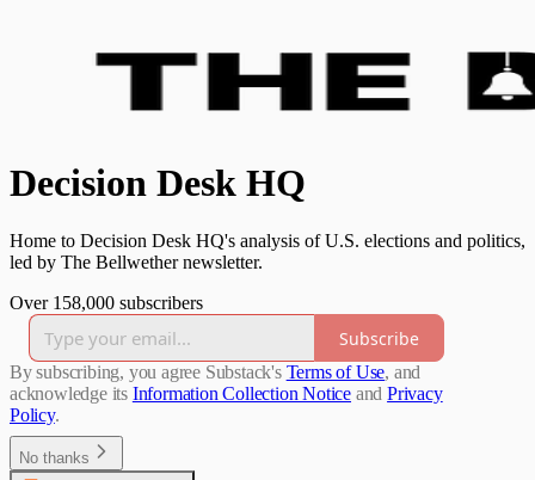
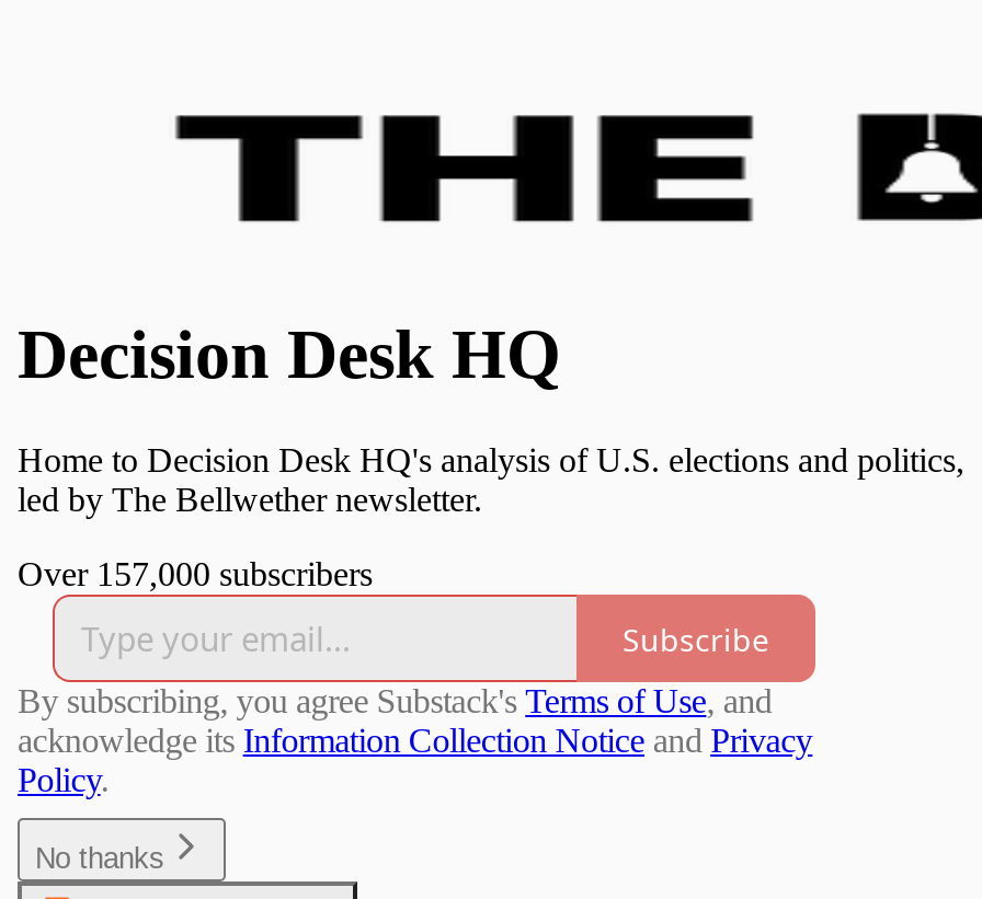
- Over 158,000 subscribers
+ Over 157,000 subscribers
